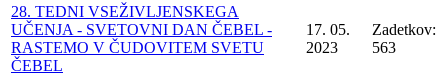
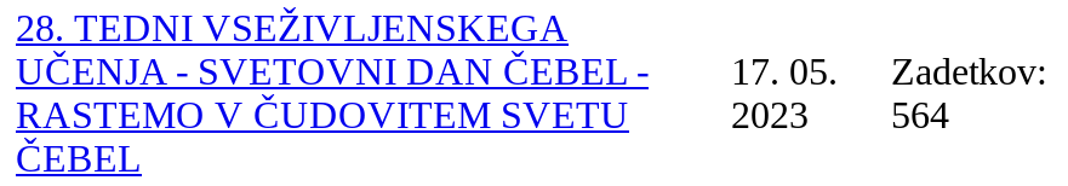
- 2023 563
+ 2023 564
